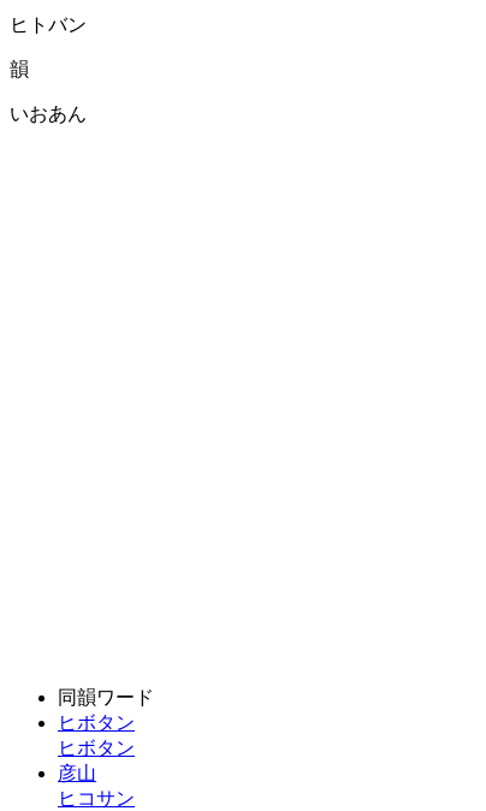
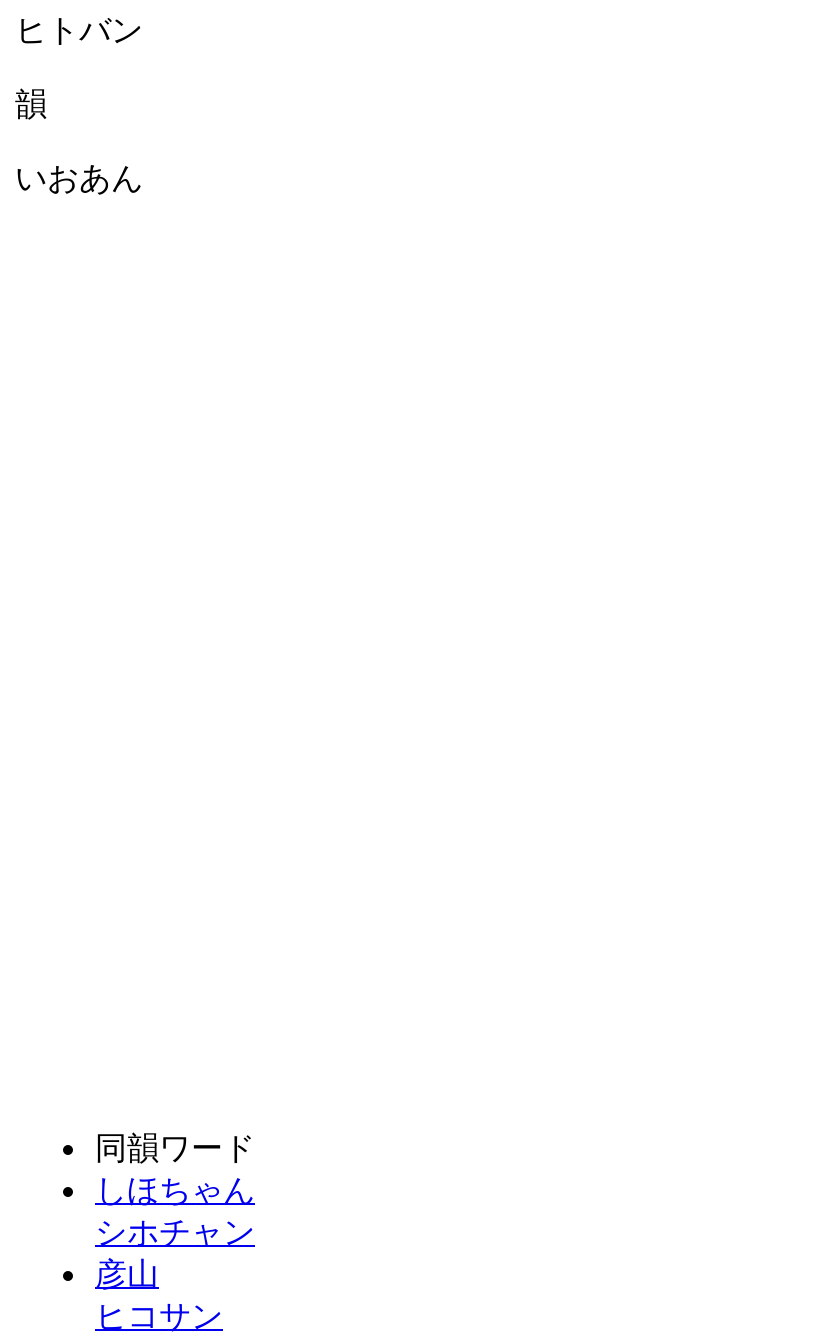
- ヒボタン
- ヒボタン
+ しほちゃん
+ シホチャン
